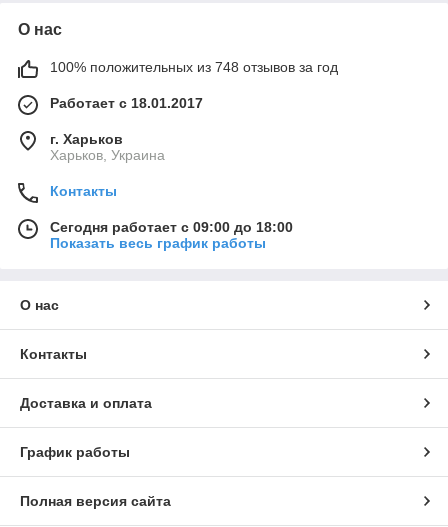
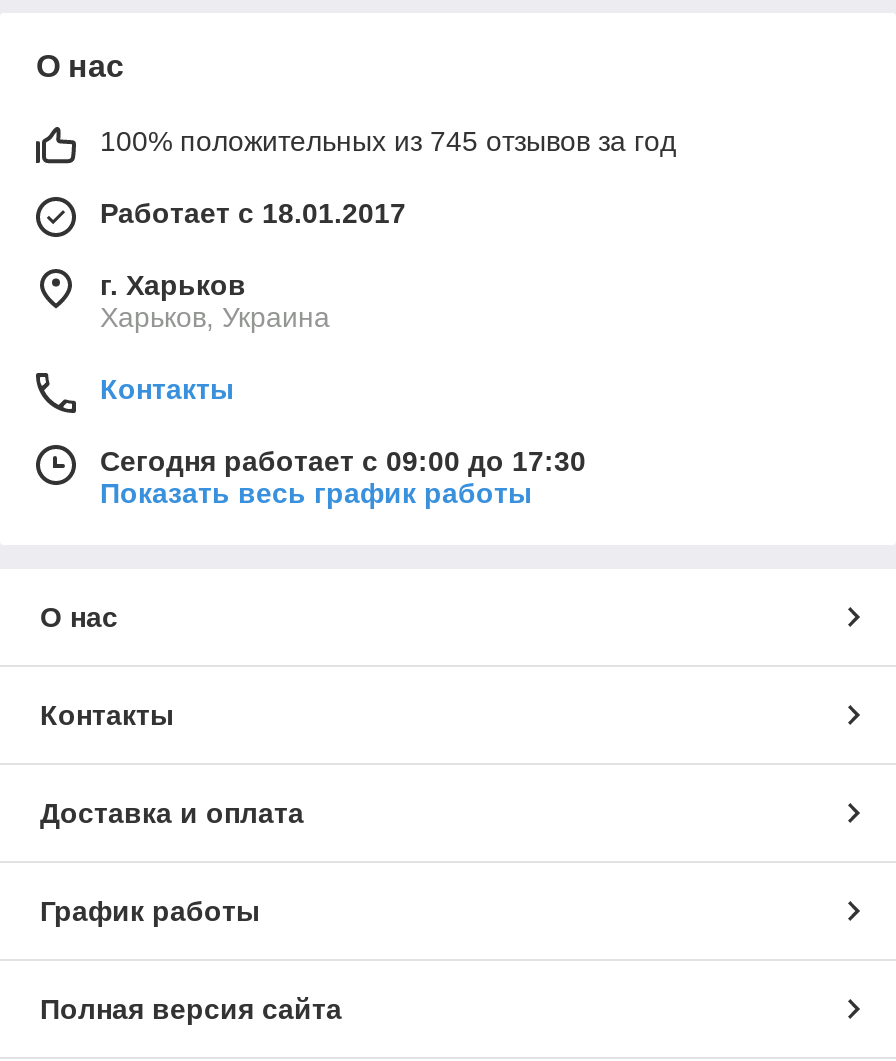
- 100% положительных из 748 отзывов за год
+ 100% положительных из 745 отзывов за год

- Сегодня работает с 09:00 до 18:00
+ Сегодня работает с 09:00 до 17:30
